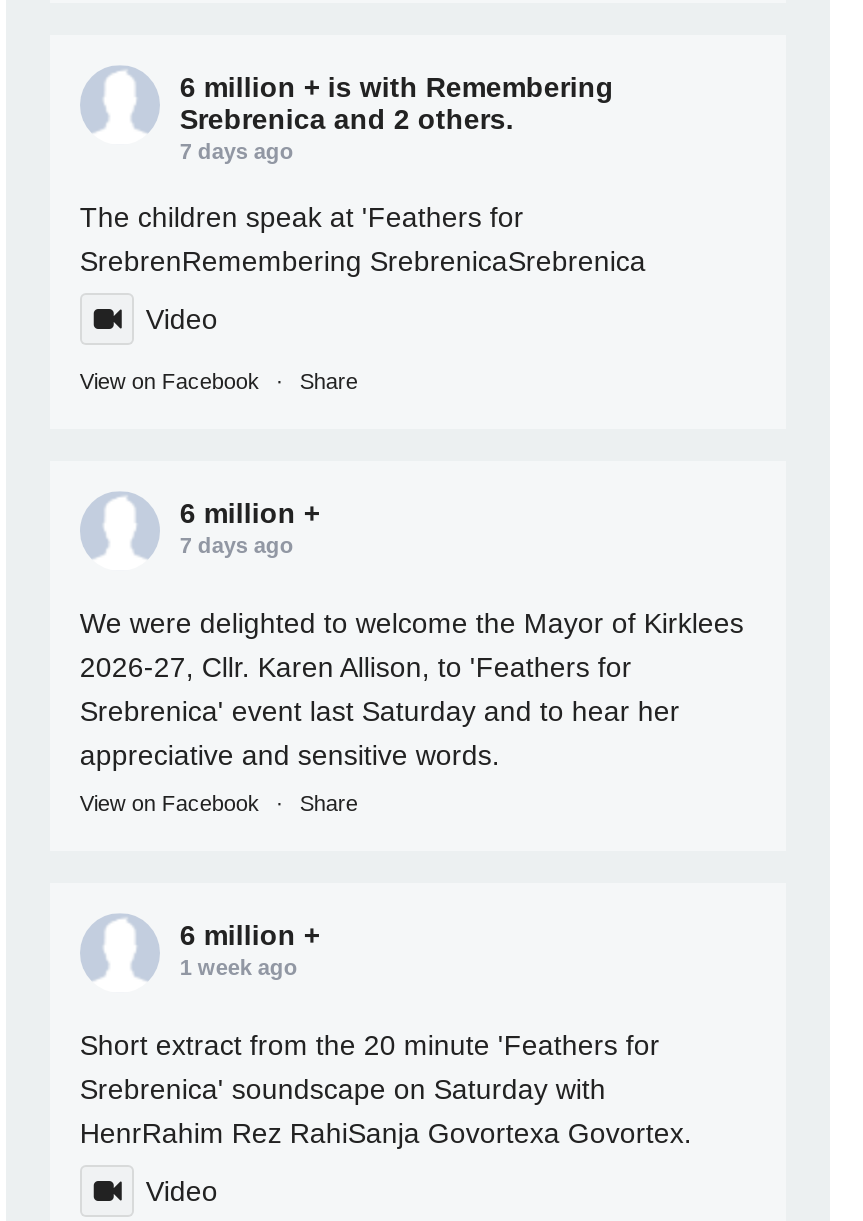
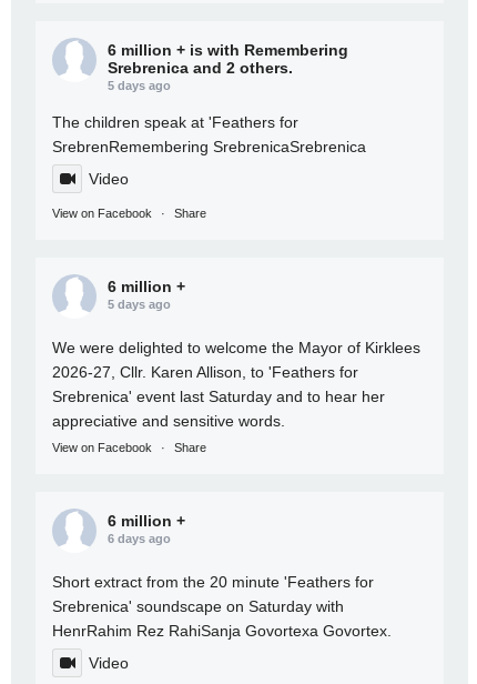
- 7 days ago
+ 5 days ago

- 7 days ago
+ 5 days ago

- 1 week ago
+ 6 days ago
